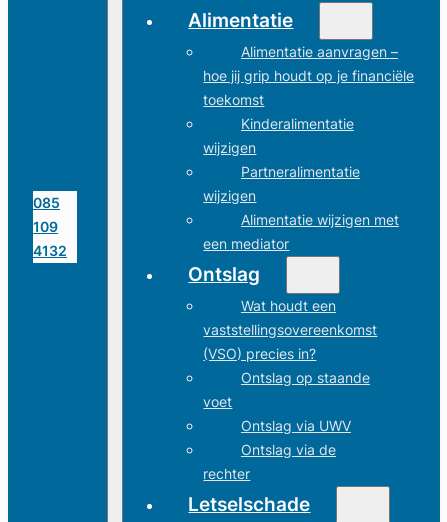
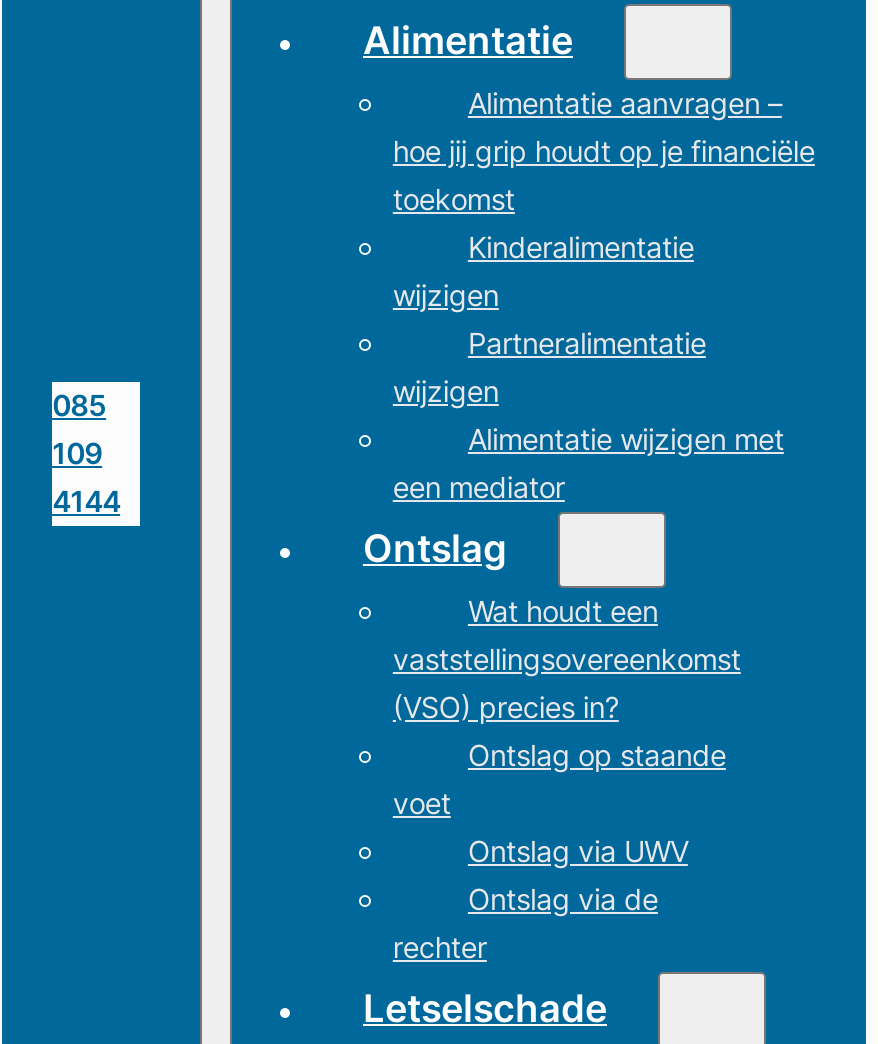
- 4132
+ 4144
